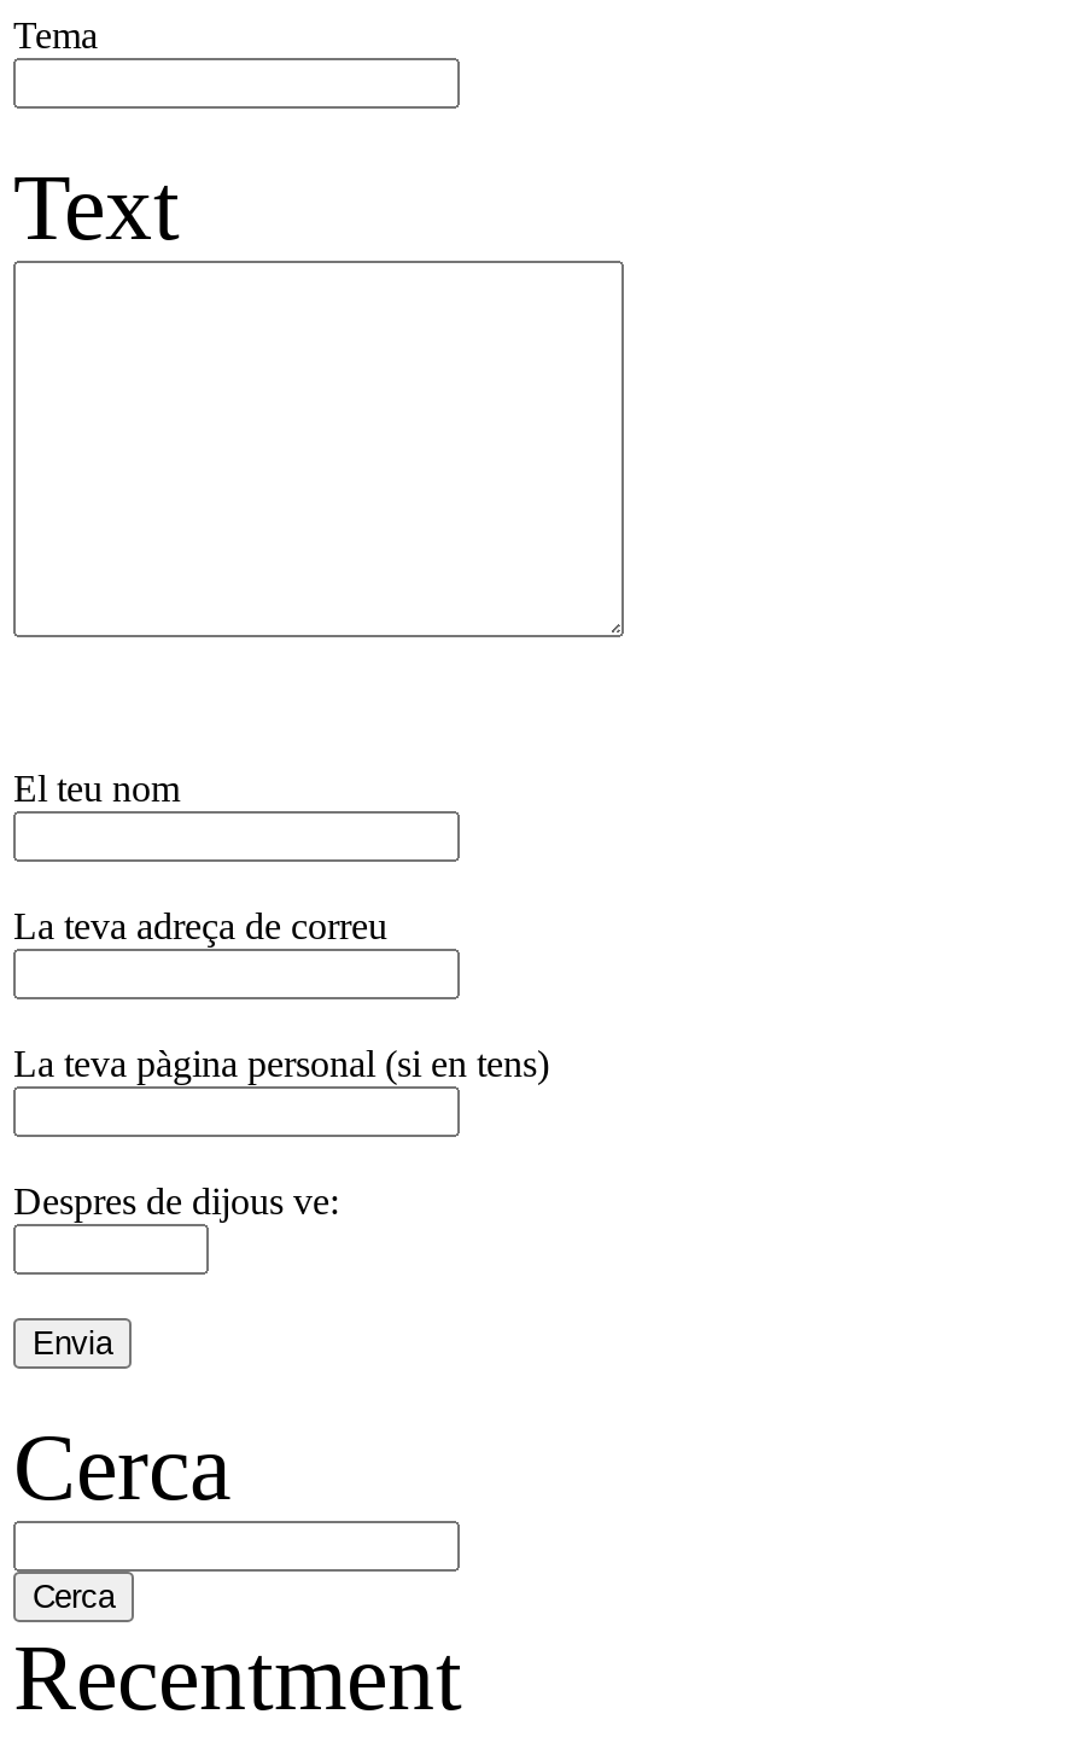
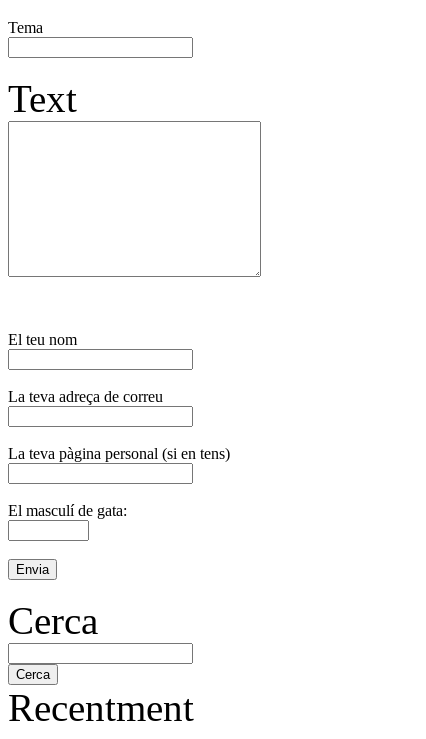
- Despres de dijous ve:
+ El masculí de gata:
